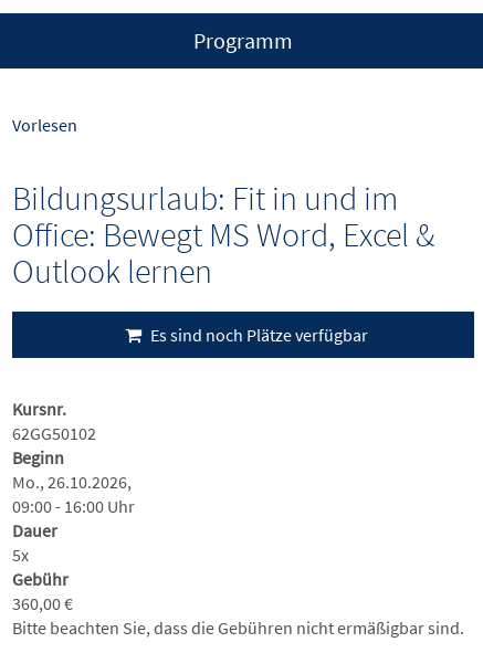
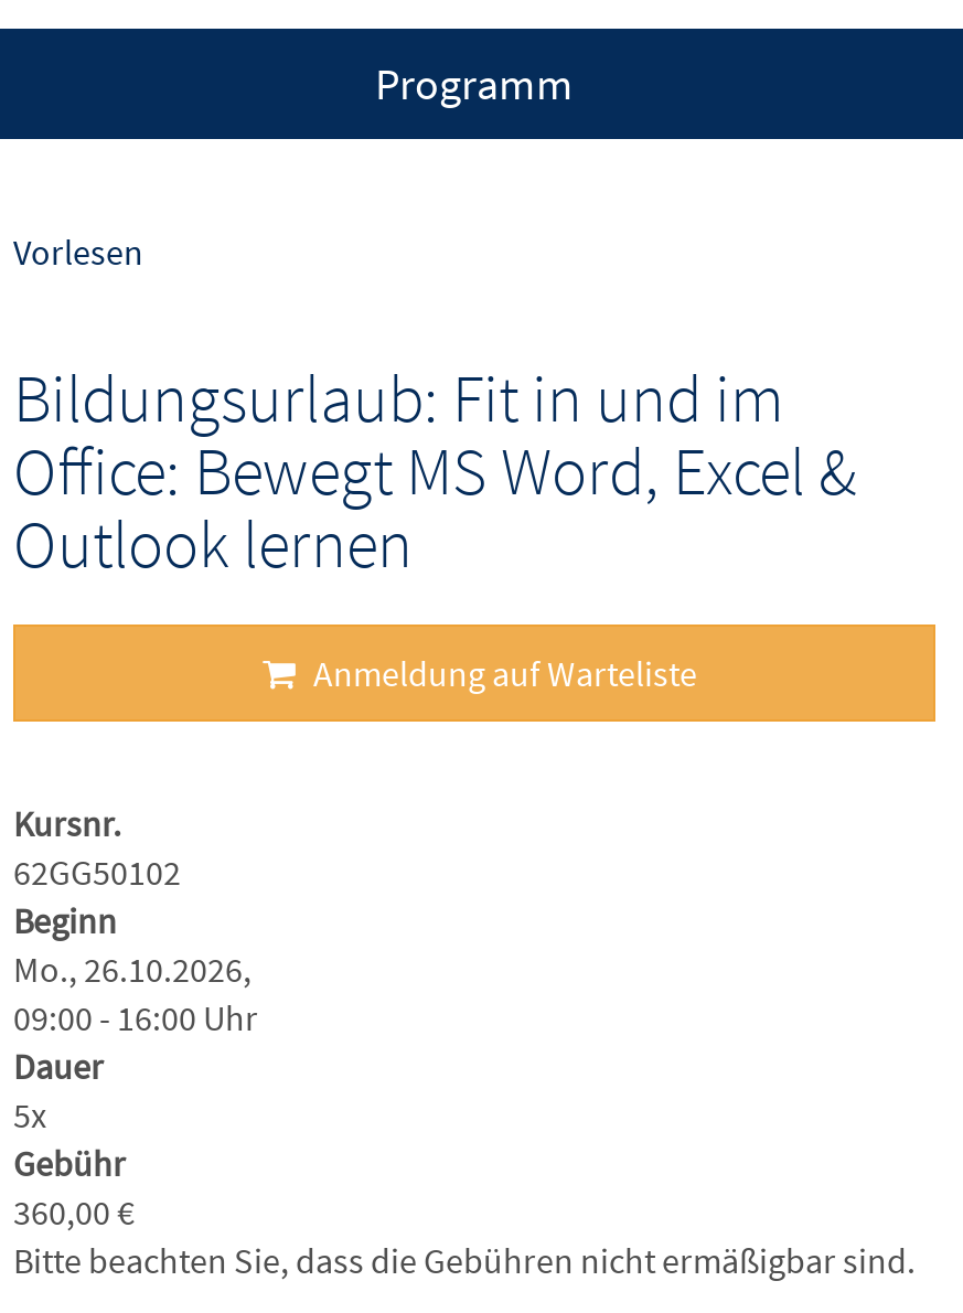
- Es sind noch Plätze verfügbar
+ Anmeldung auf Warteliste
